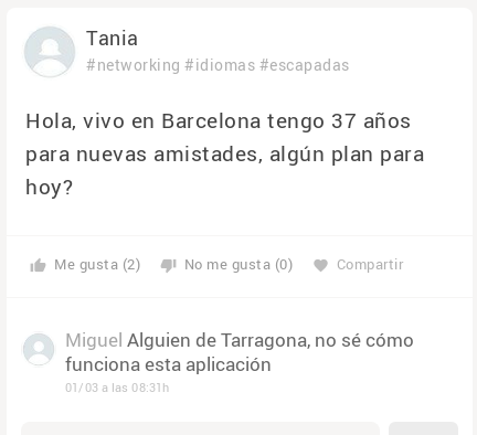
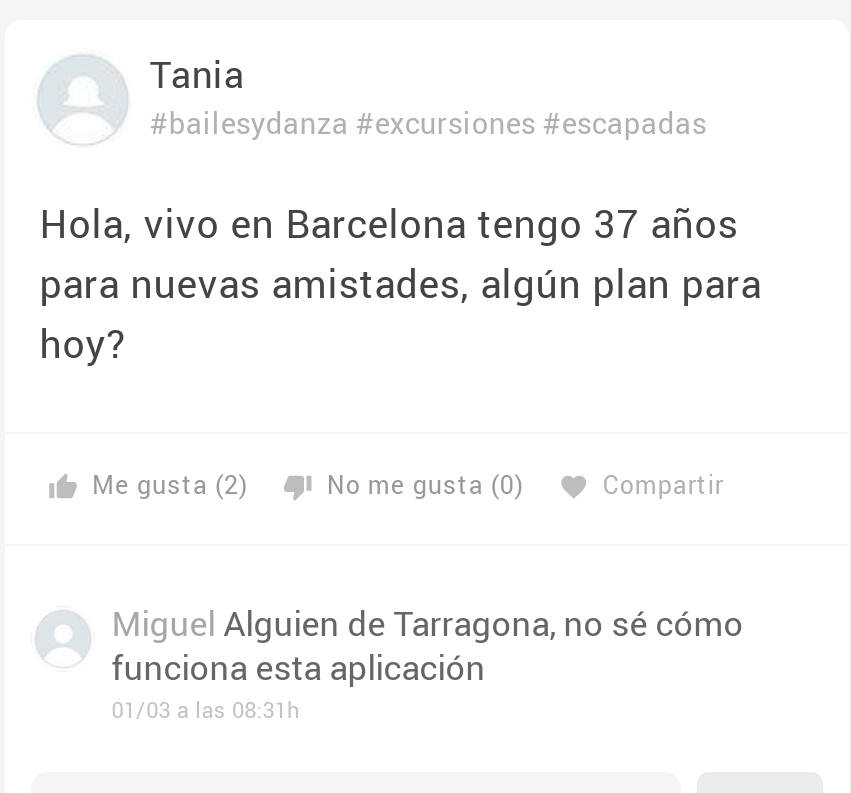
- #networking #idiomas #escapadas
+ #bailesydanza #excursiones #escapadas
